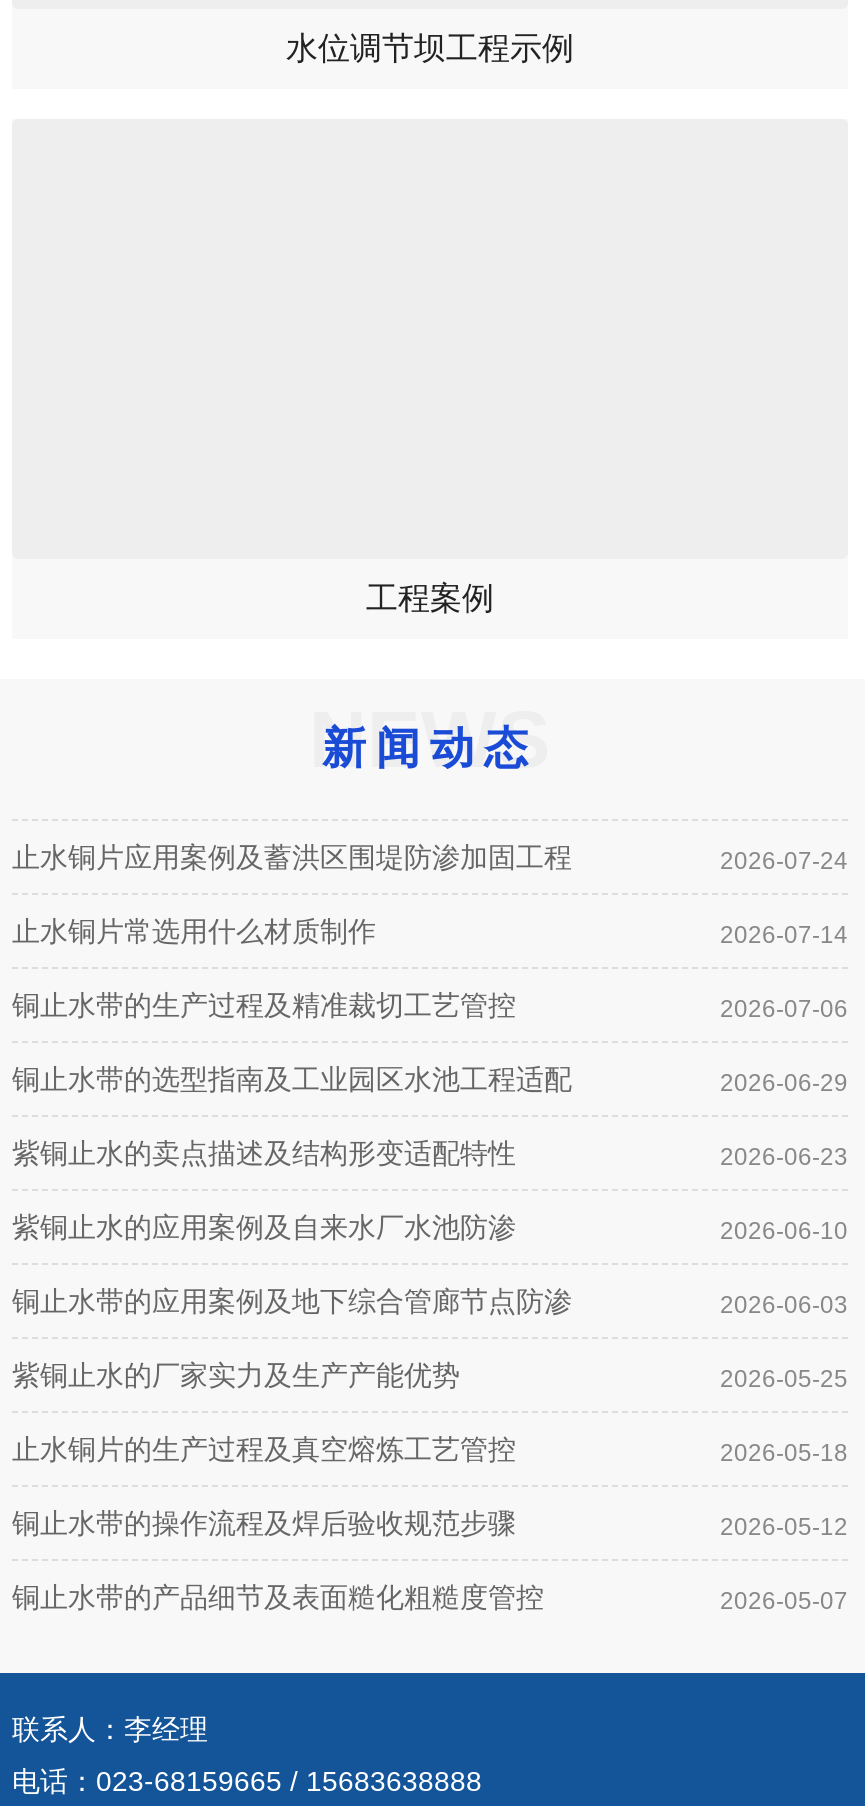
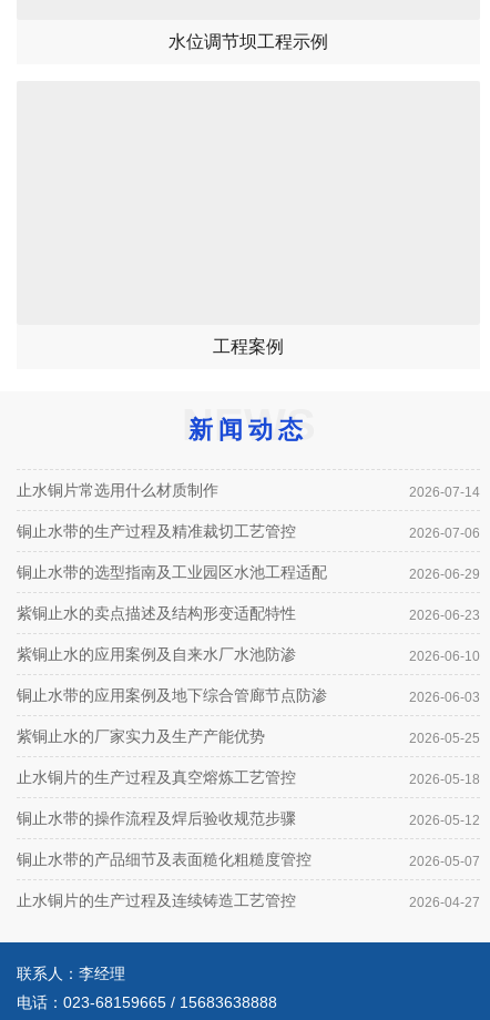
- 止水铜片应用案例及蓄洪区围堤防渗加固工程
- 2026-07-24

moved up: 止水铜片常选用什么材质制作 | 2026-07-14 | 铜止水带的生产过程及精准裁切工艺管控 | ... | 铜止水带的产品细节及表面糙化粗糙度管控 | 2026-05-07

+ 止水铜片的生产过程及连续铸造工艺管控
+ 2026-04-27
